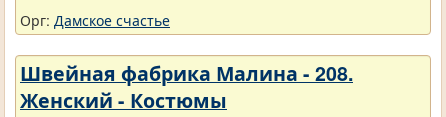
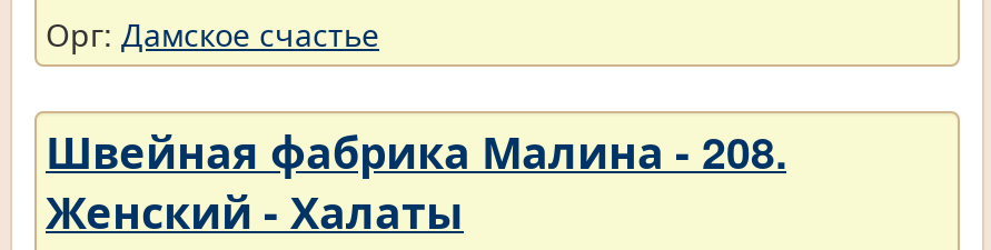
- Женский - Костюмы
+ Женский - Халаты
